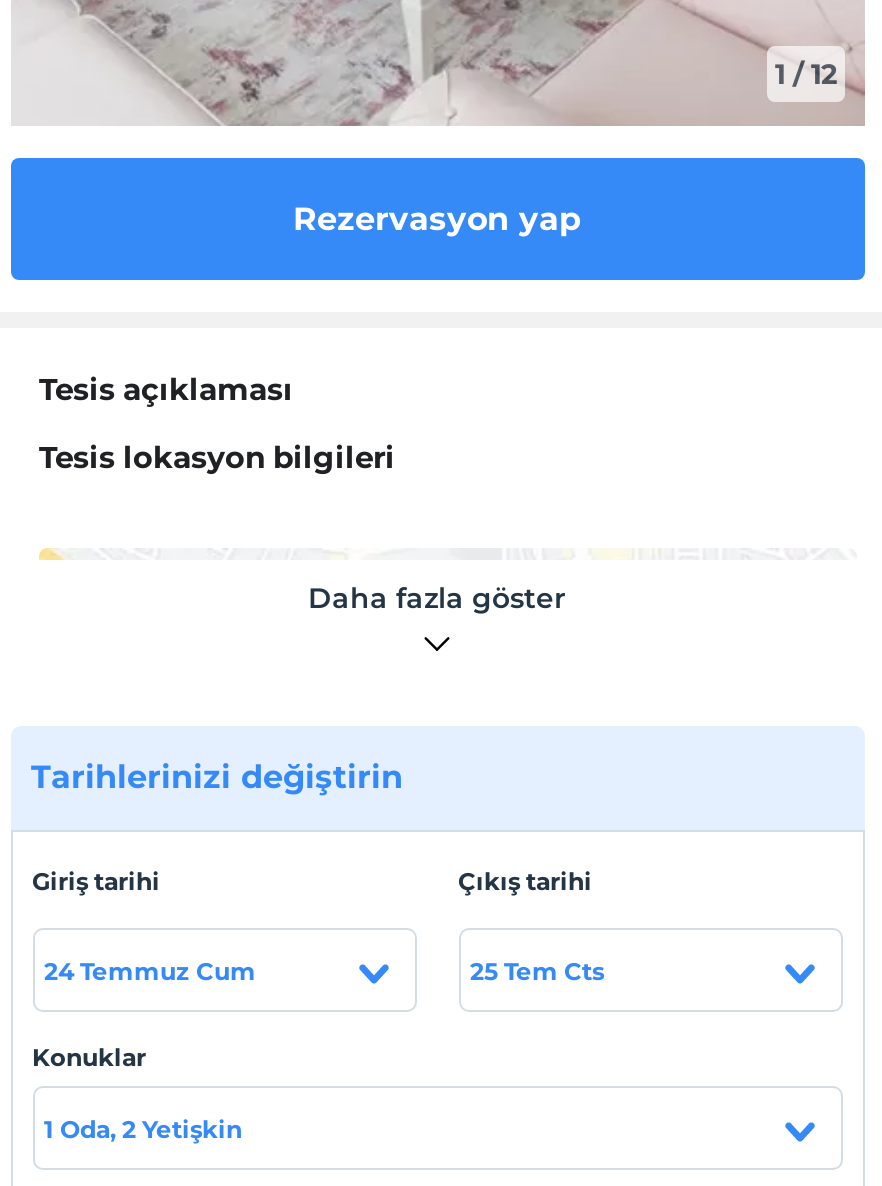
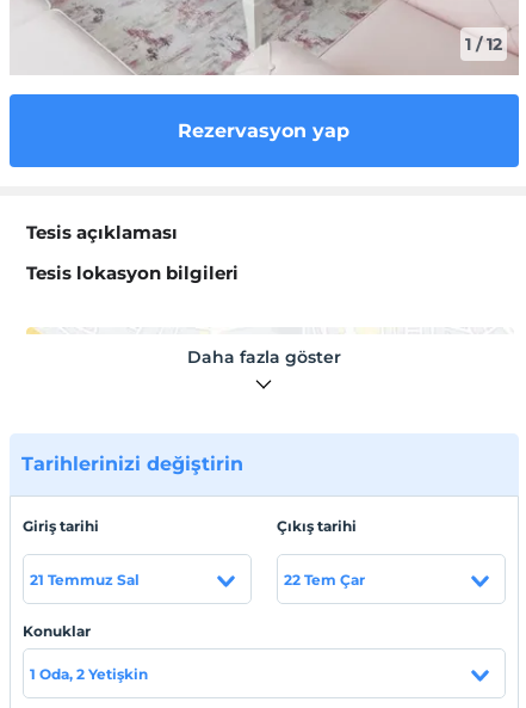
- 24 Temmuz Cum
+ 21 Temmuz Sal

- 25 Tem Cts
+ 22 Tem Çar
